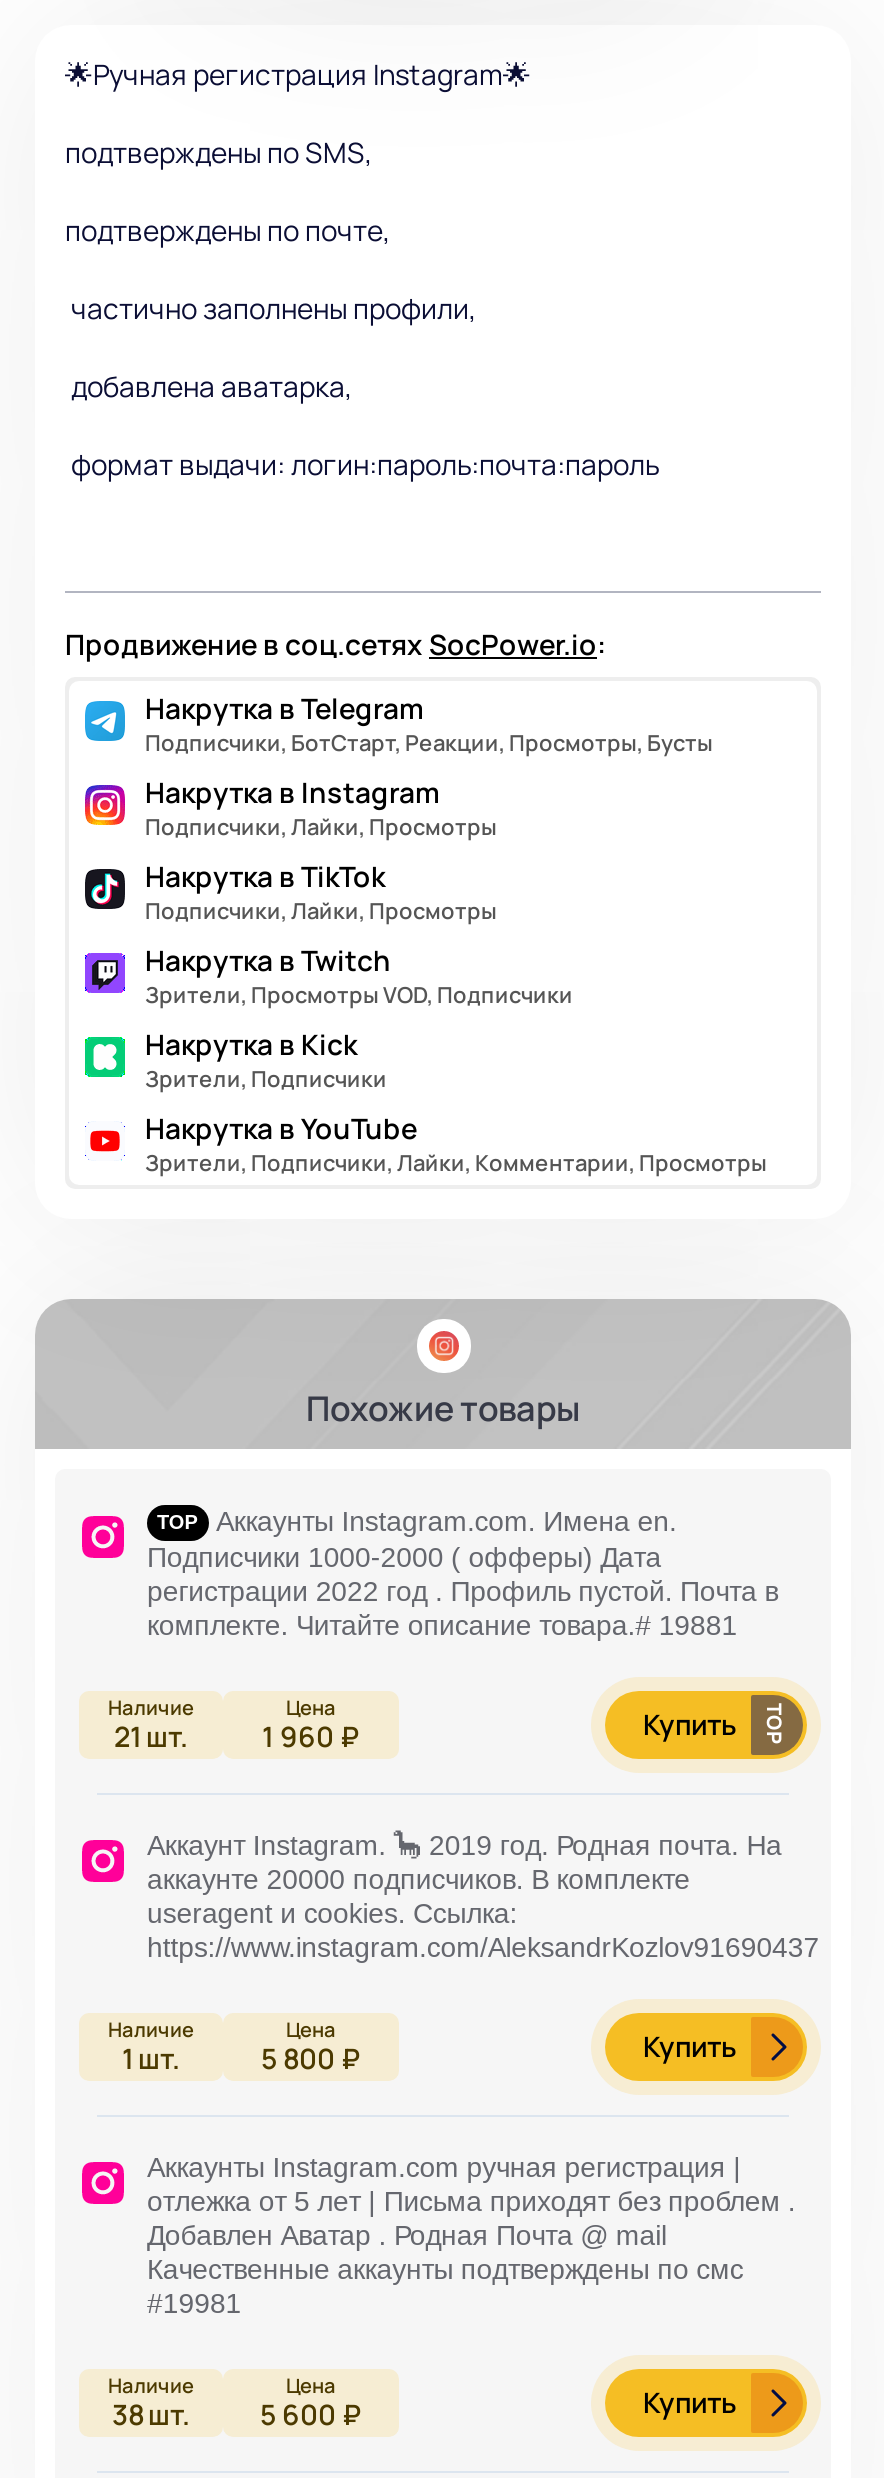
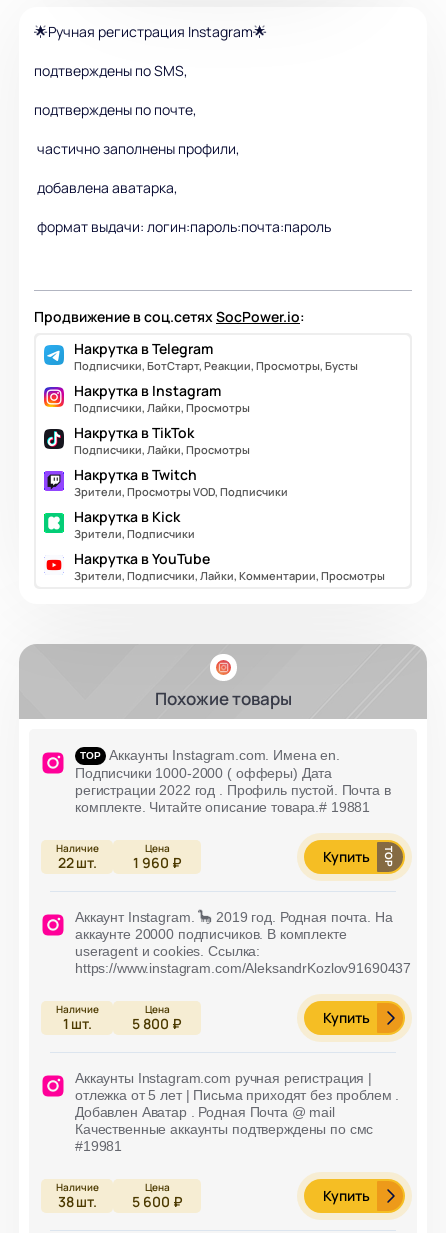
- 21 шт. 1 960 ₽
+ 22 шт. 1 960 ₽
